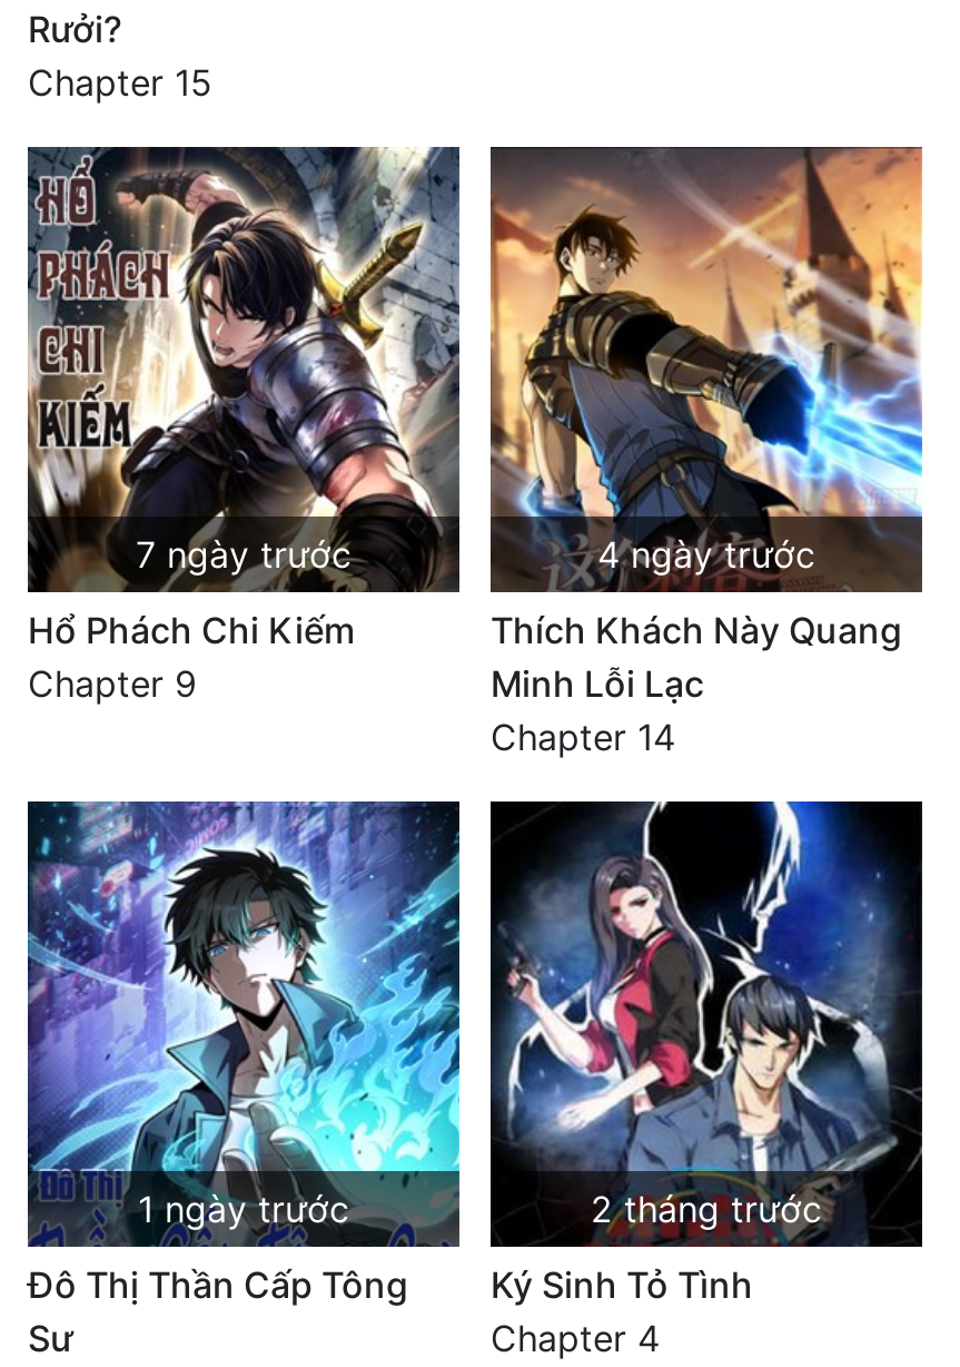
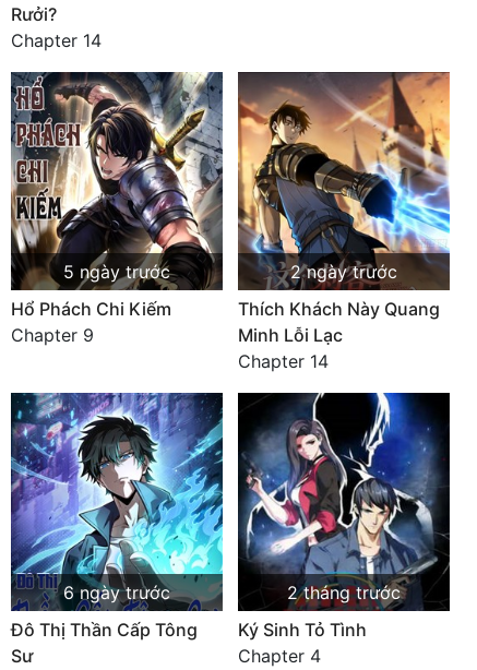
- Chapter 15
+ Chapter 14

- 7 ngày trước
+ 5 ngày trước

- 4 ngày trước
+ 2 ngày trước

- 1 ngày trước
+ 6 ngày trước
